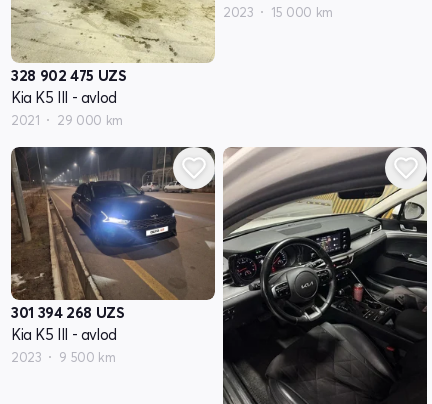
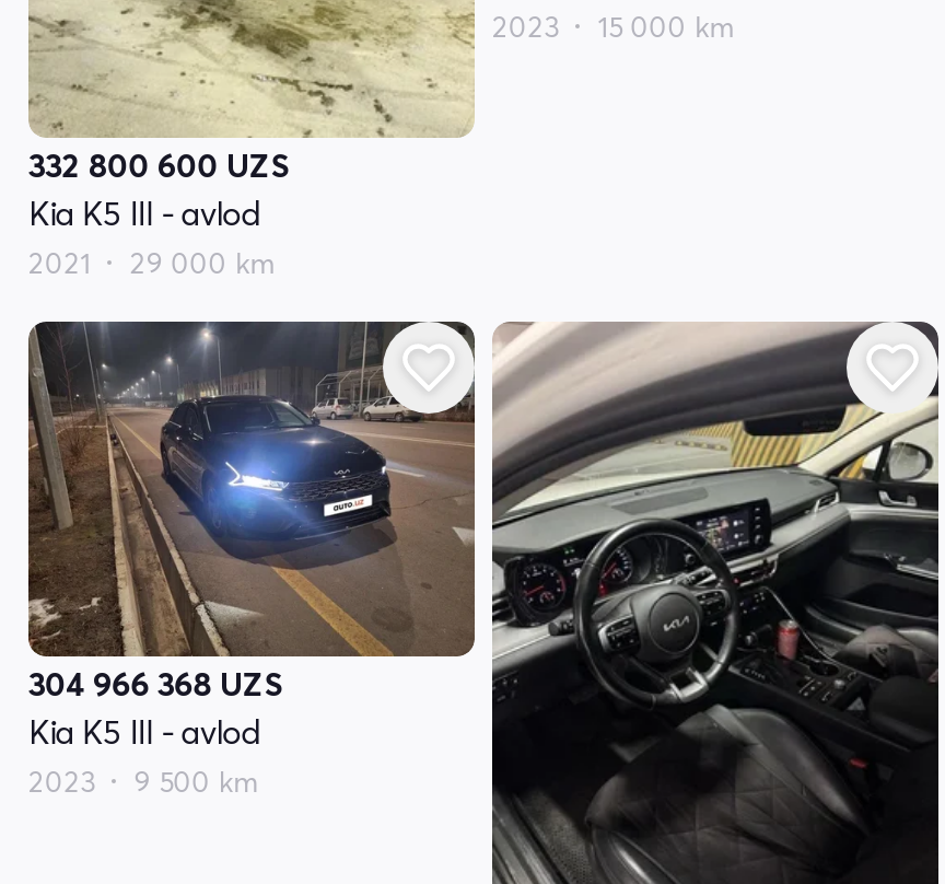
- 328 902 475 UZS
+ 332 800 600 UZS

- 301 394 268 UZS
+ 304 966 368 UZS
